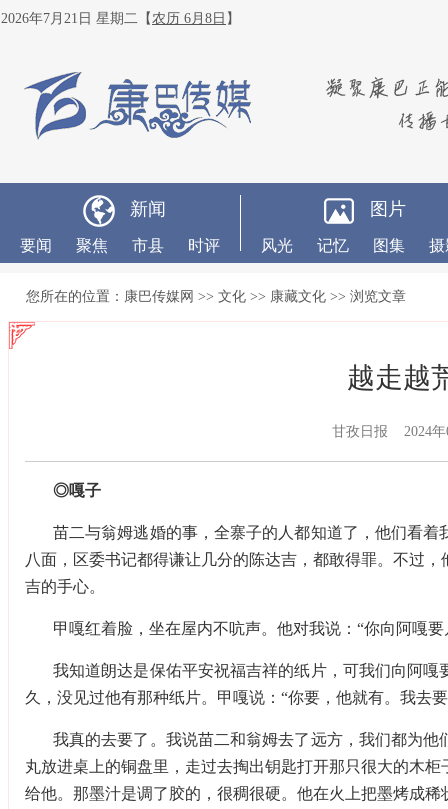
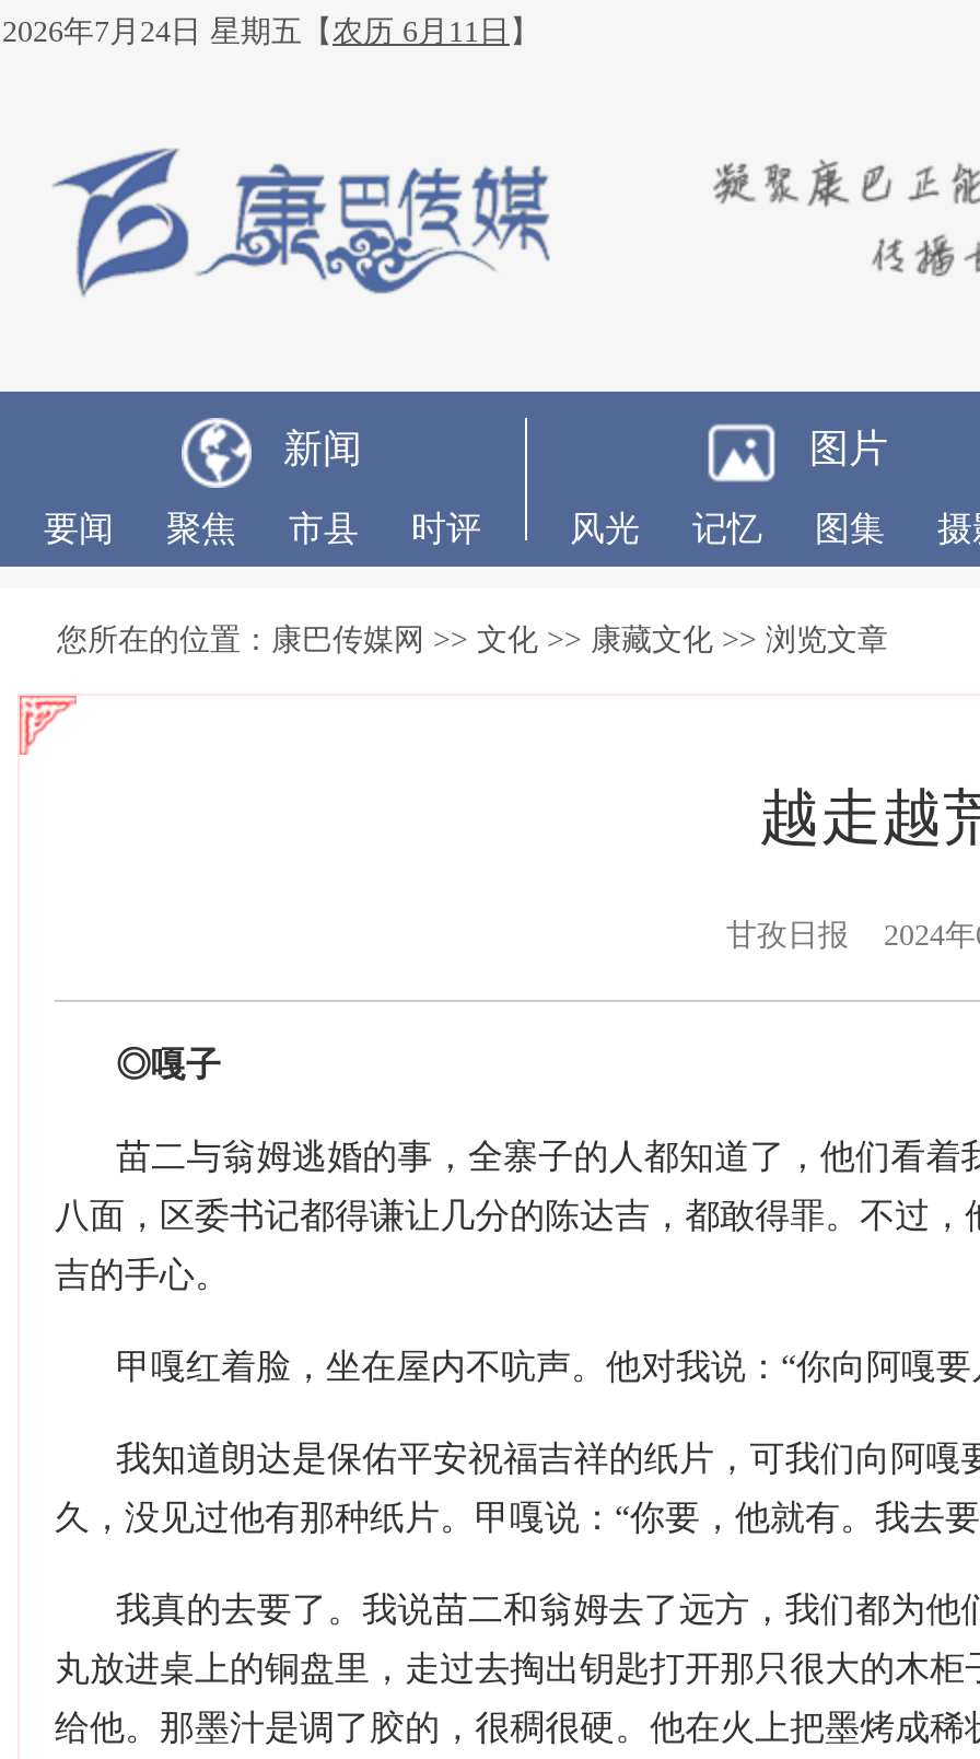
- 2026年7月21日 星期二【农历 6月8日】
+ 2026年7月24日 星期五【农历 6月11日】
